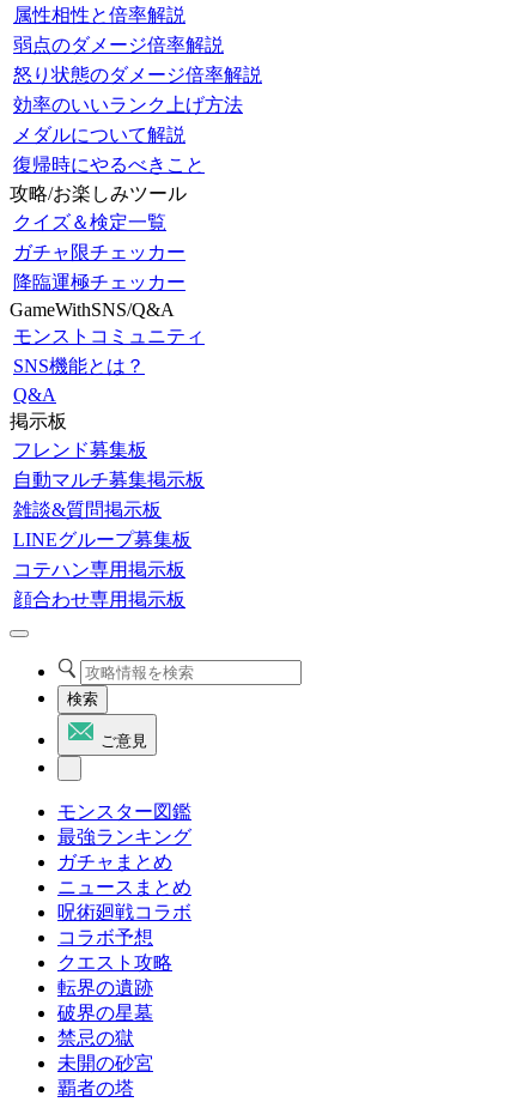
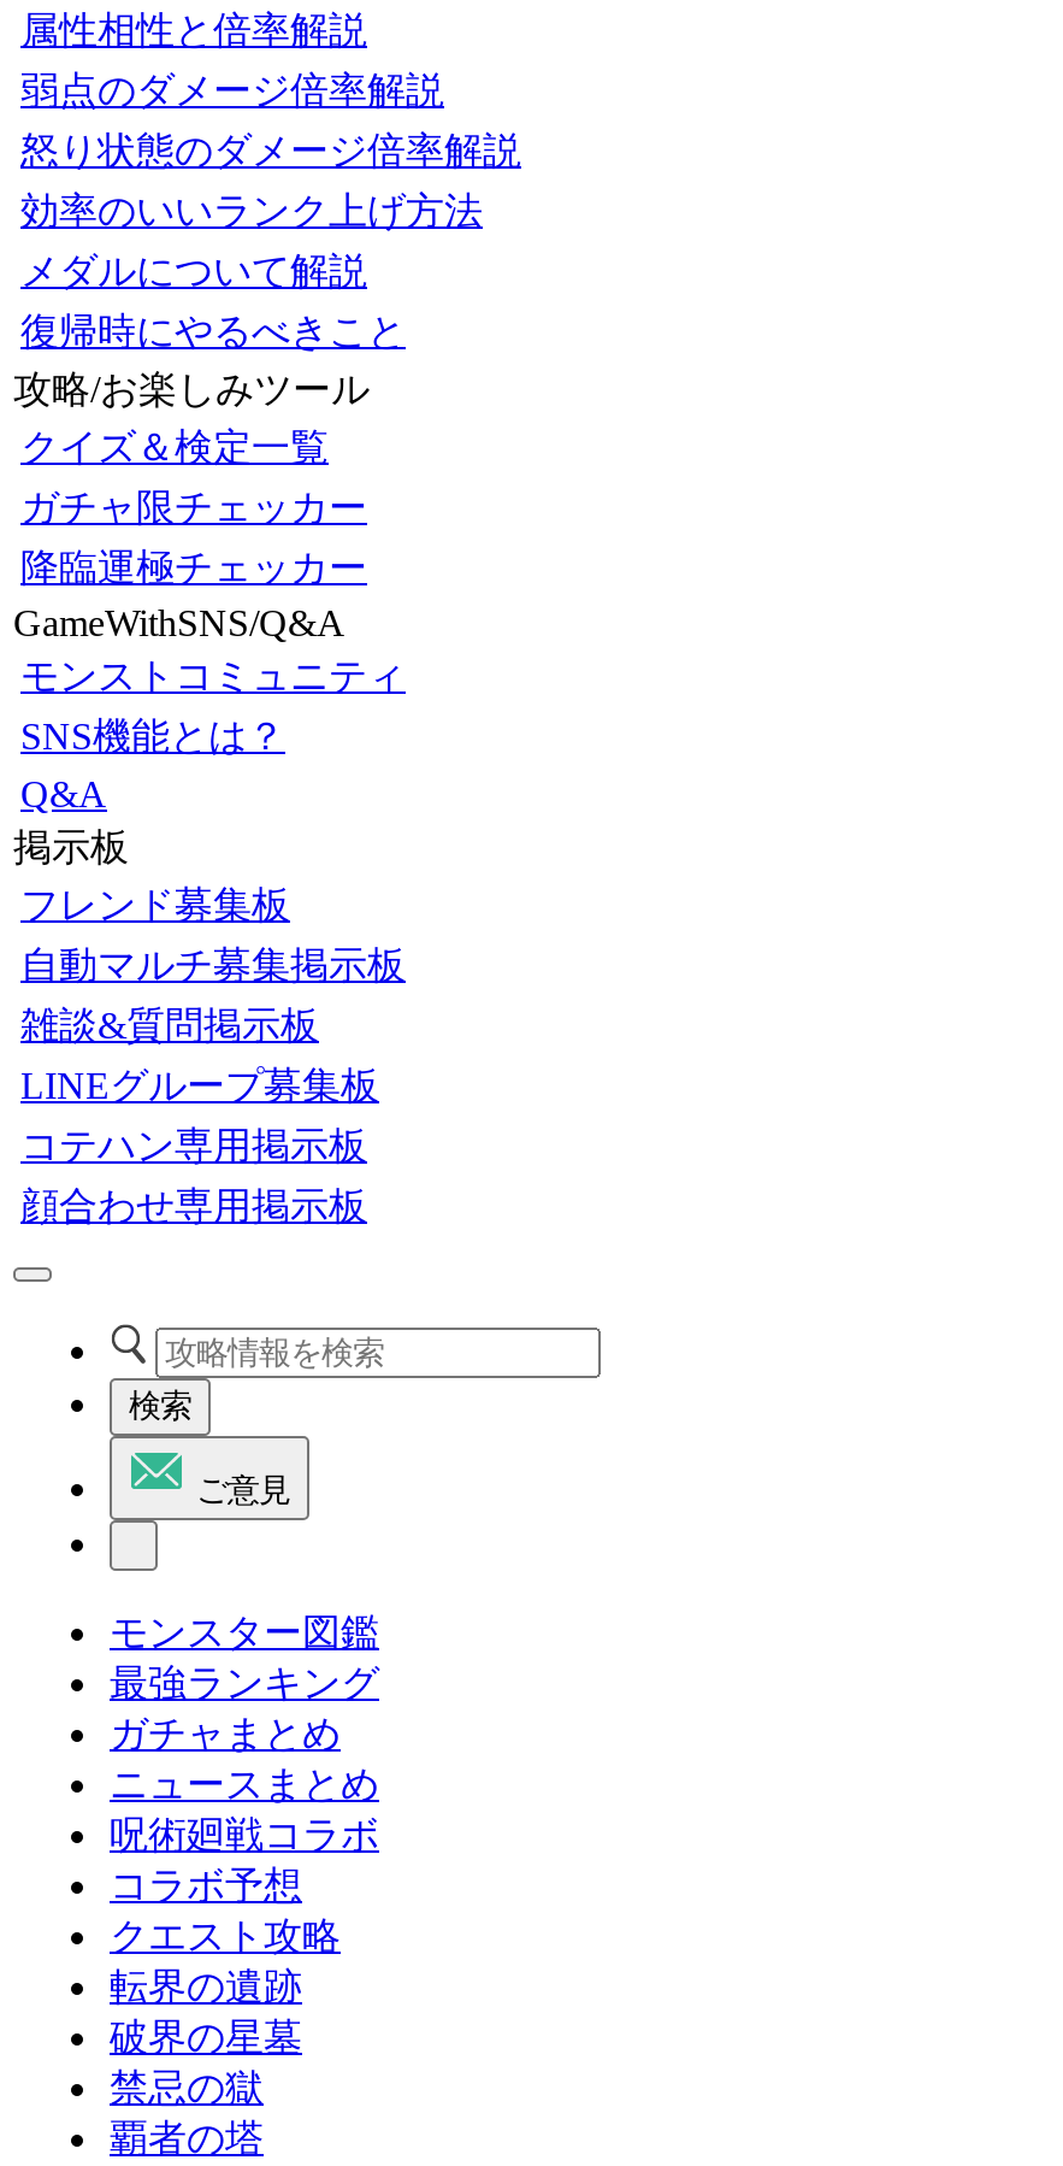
- 未開の砂宮
